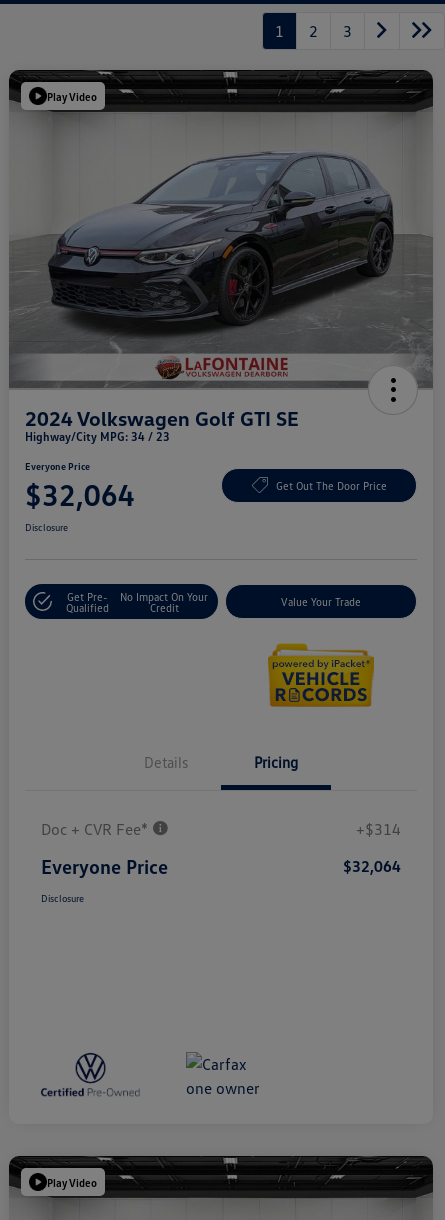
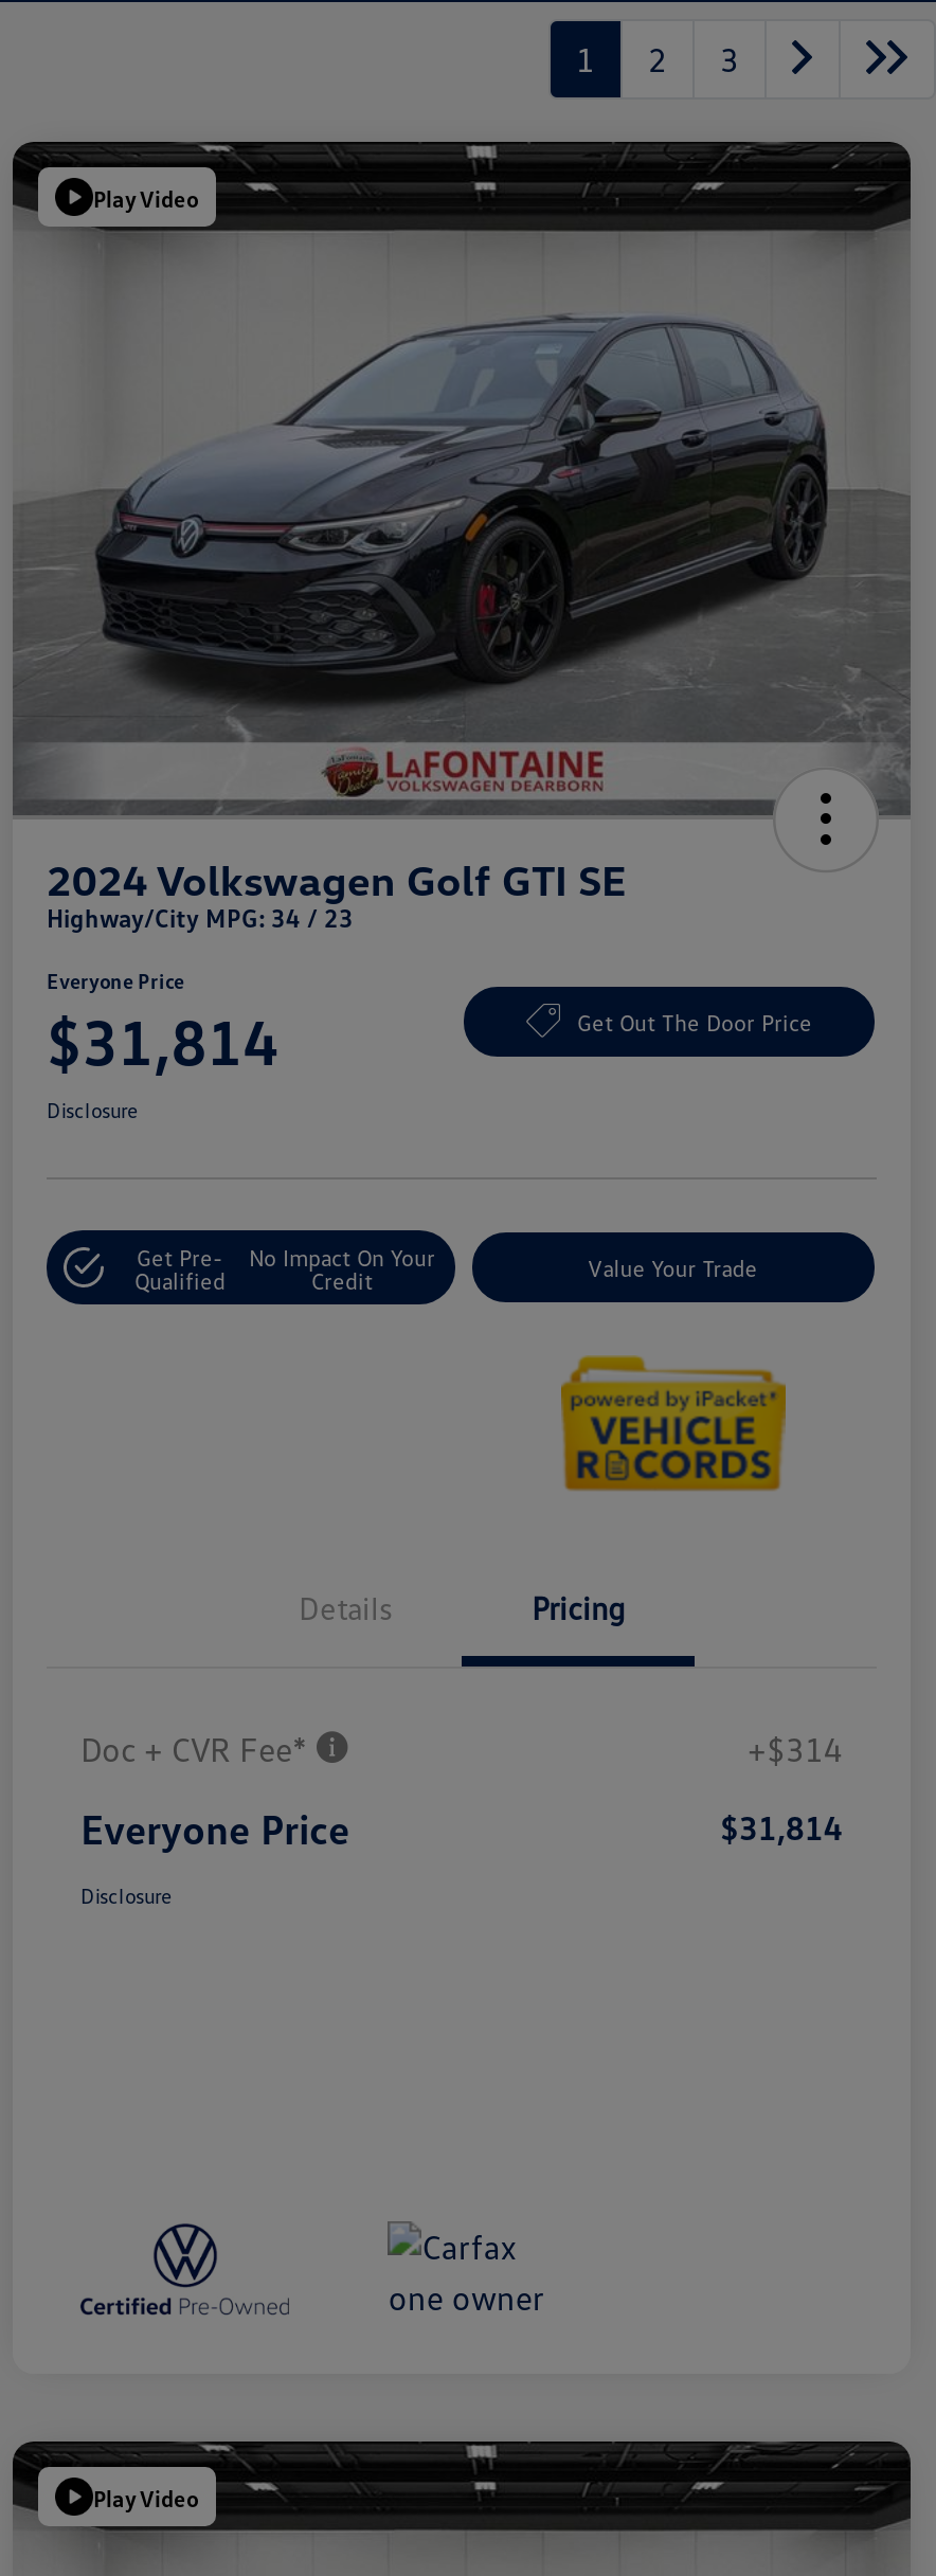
- $32,064
+ $31,814

- $32,064
+ $31,814
